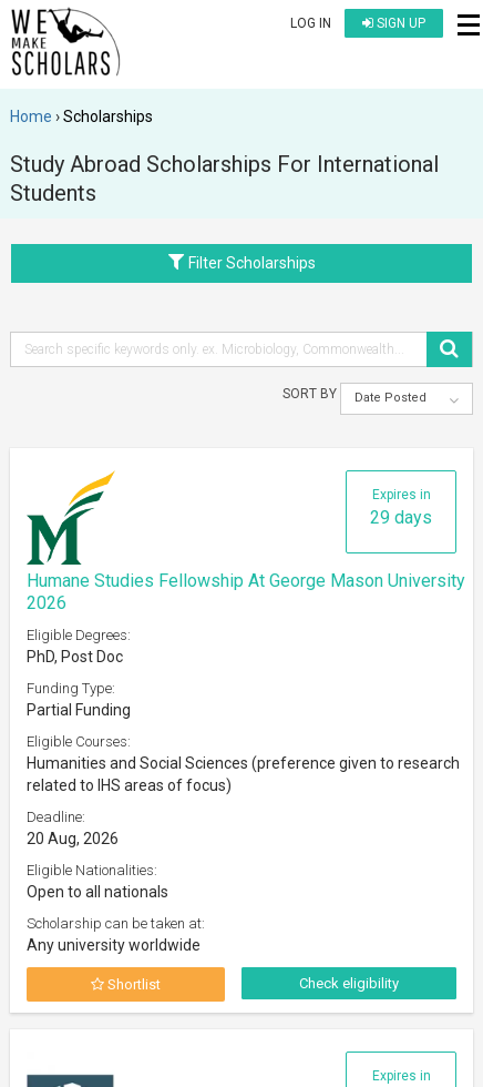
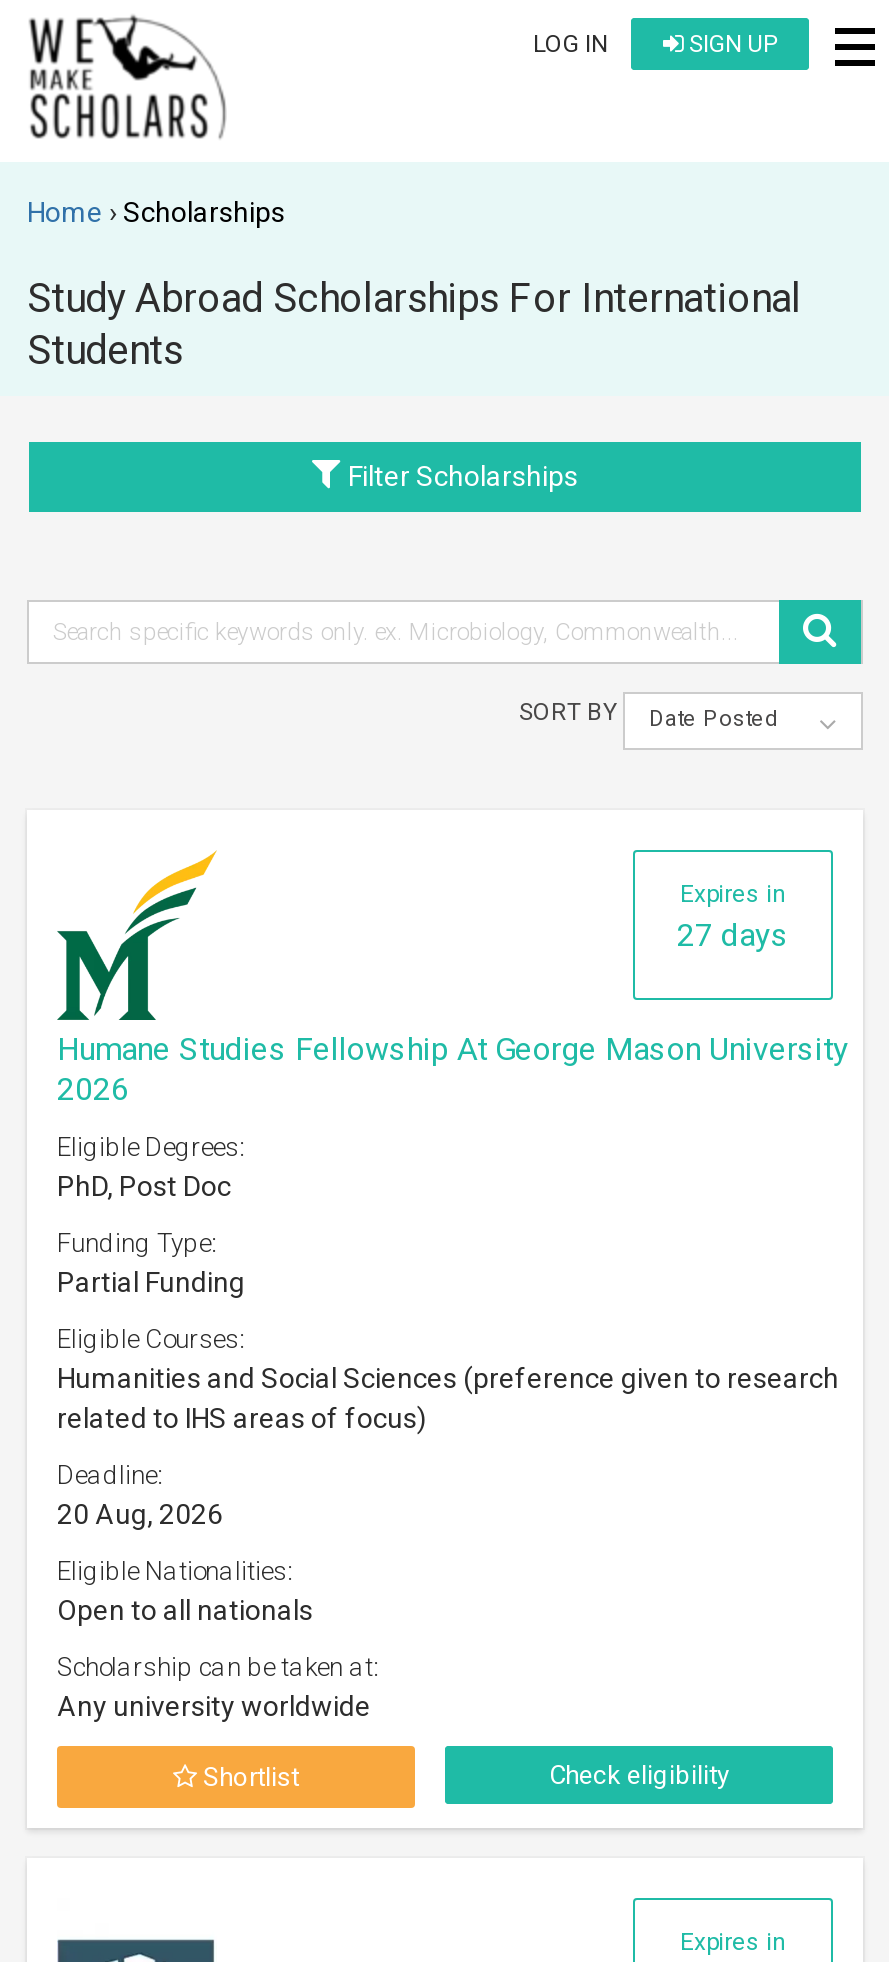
- 29 days
+ 27 days
